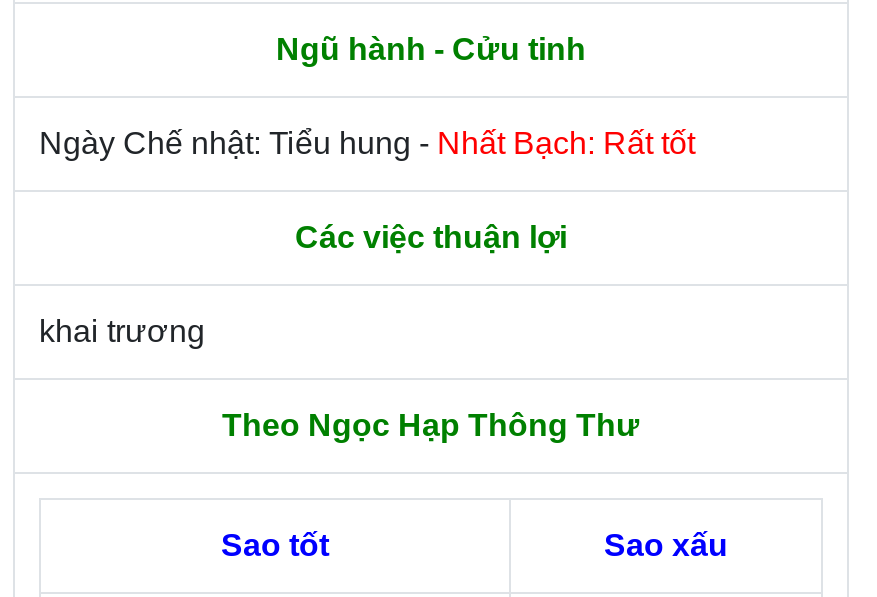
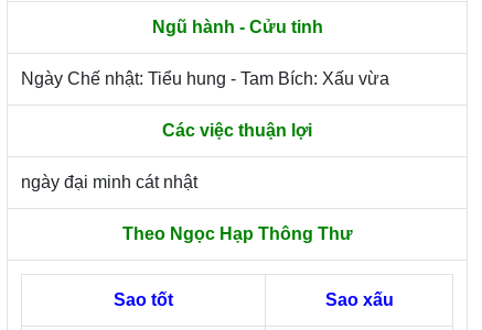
- Ngày Chế nhật: Tiểu hung - Nhất Bạch: Rất tốt
+ Ngày Chế nhật: Tiểu hung - Tam Bích: Xấu vừa

- khai trương
+ ngày đại minh cát nhật
